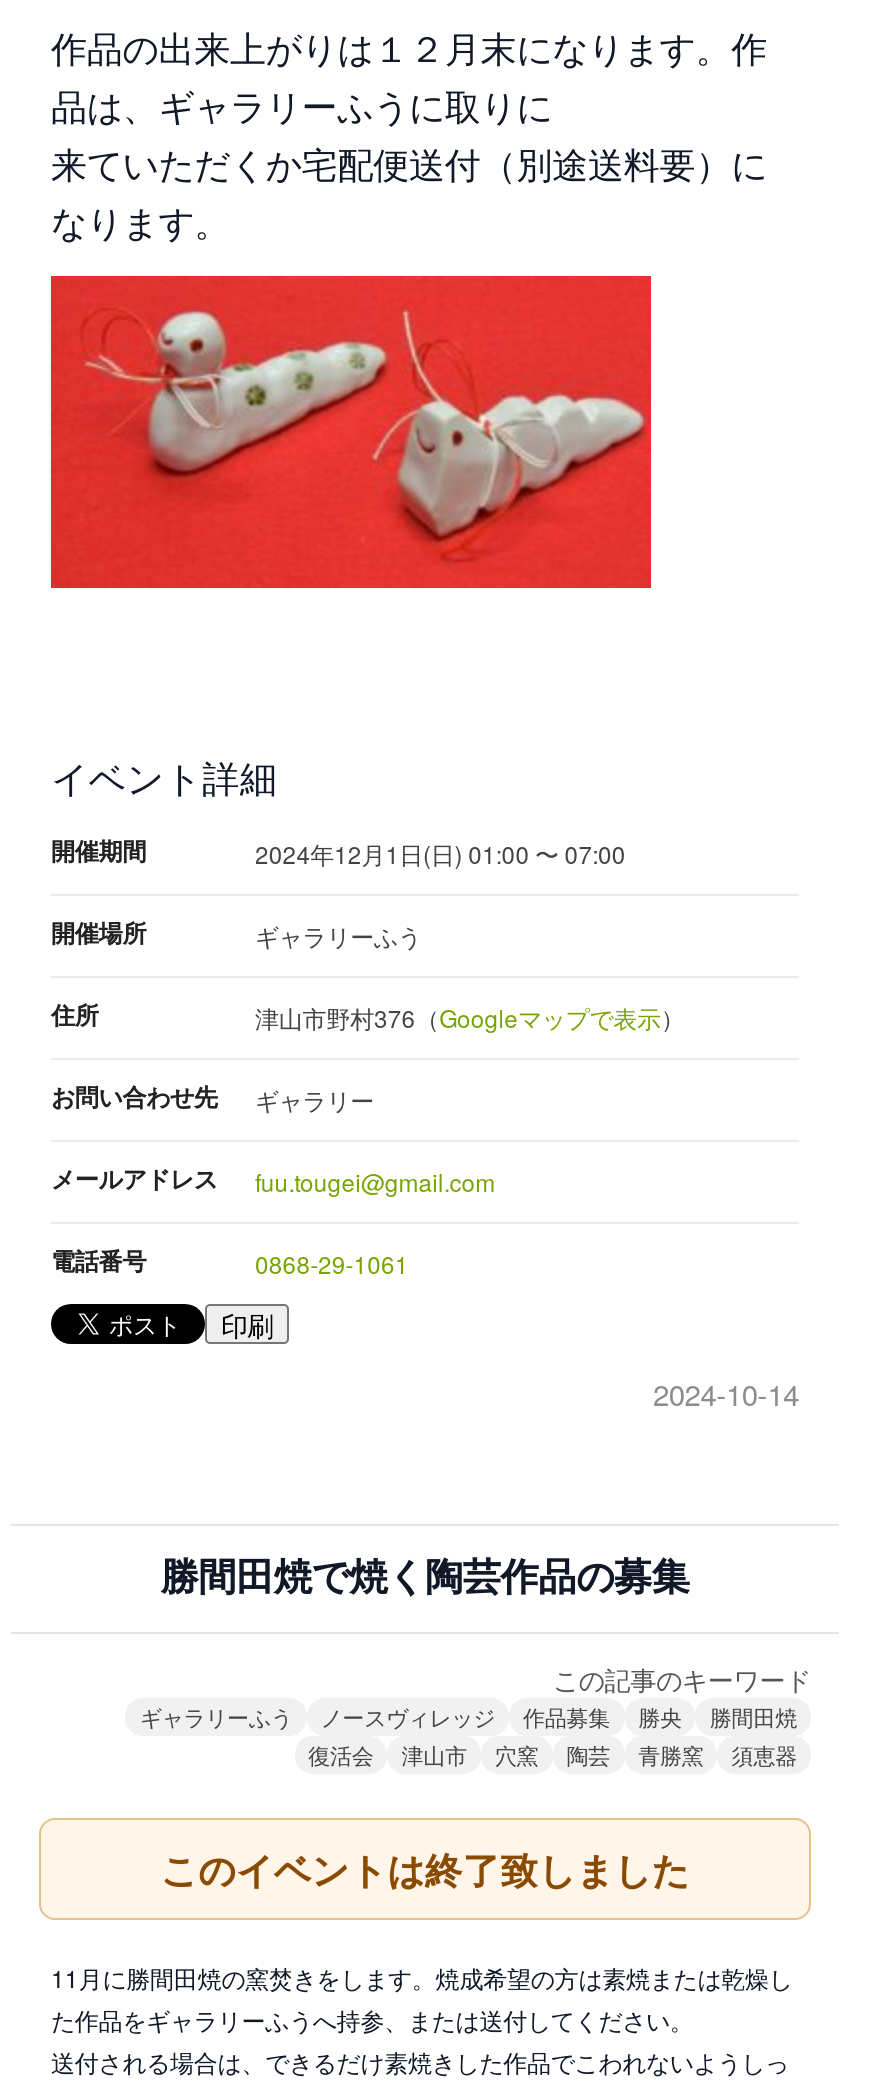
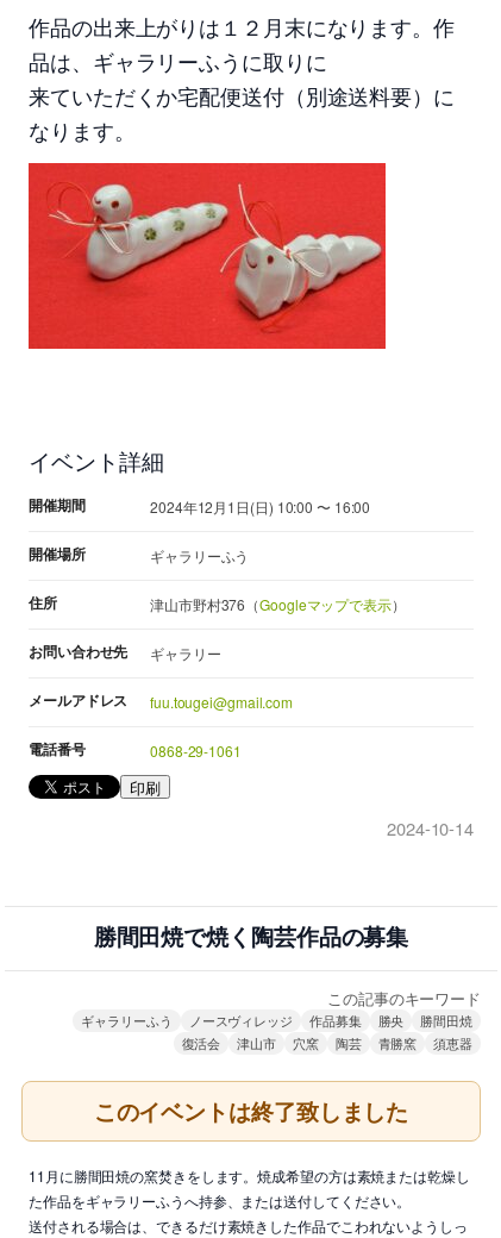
- 2024年12月1日(日) 01:00 〜 07:00
+ 2024年12月1日(日) 10:00 〜 16:00
